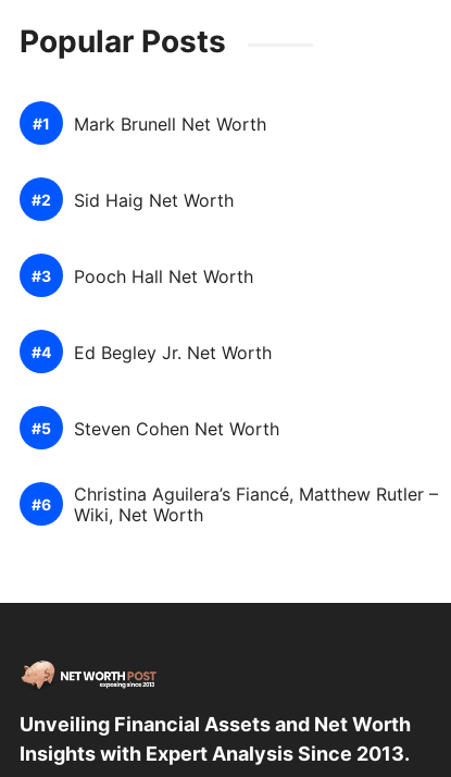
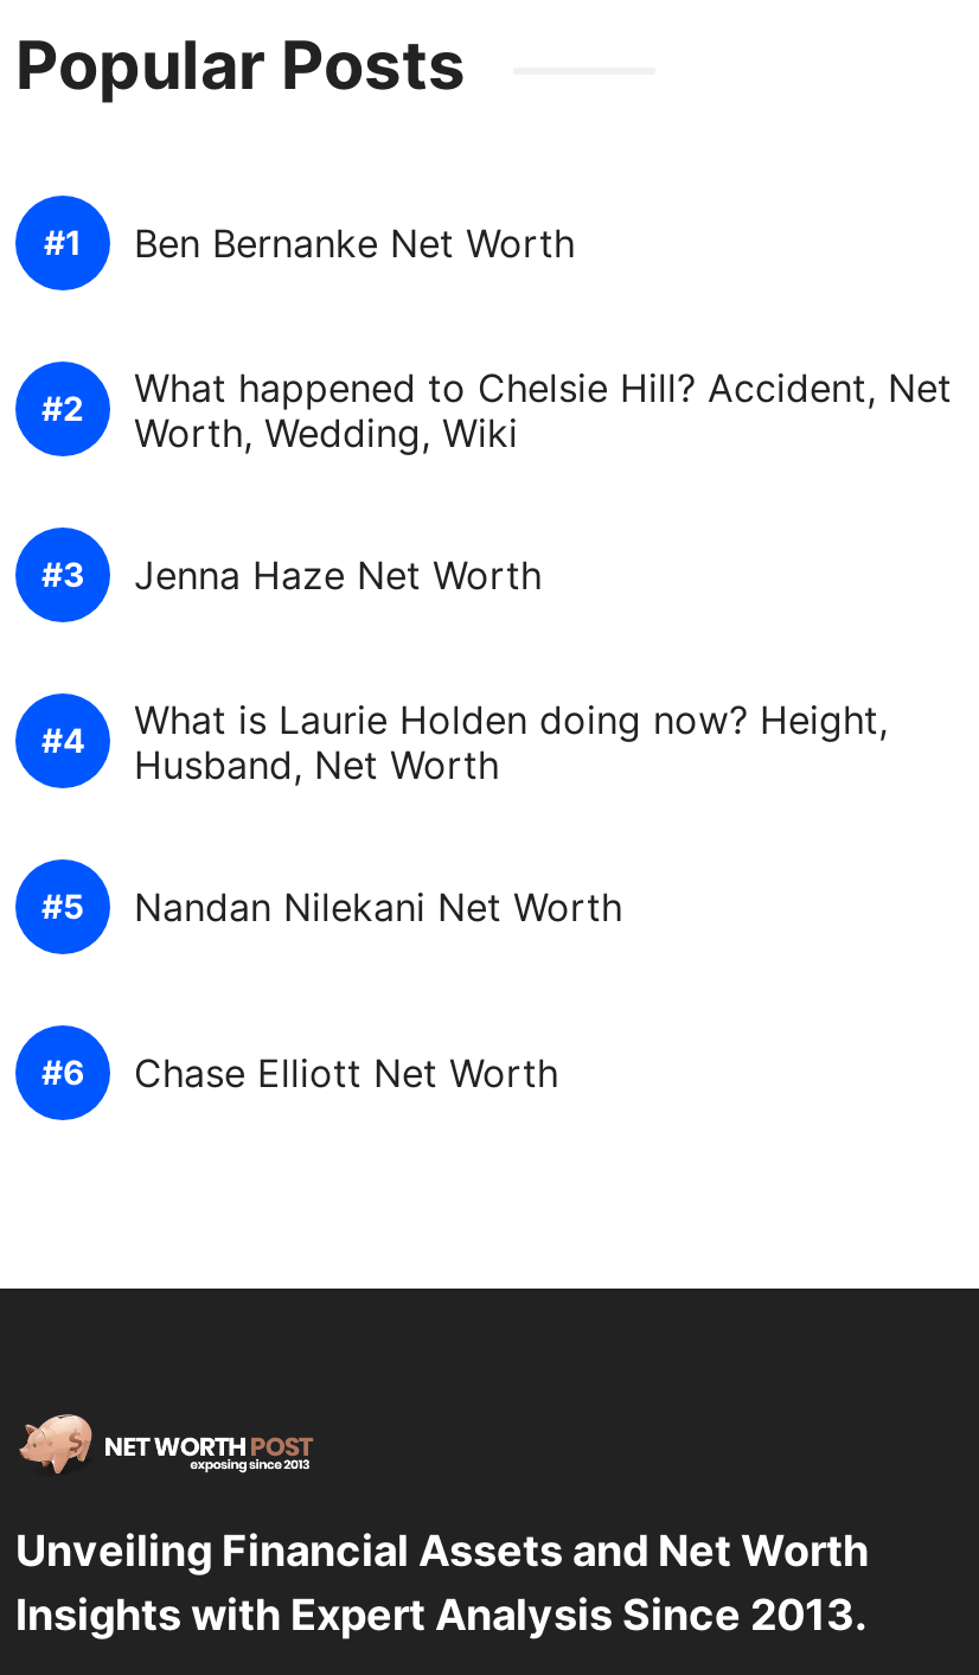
- Mark Brunell Net Worth
+ Ben Bernanke Net Worth

- Sid Haig Net Worth
+ What happened to Chelsie Hill? Accident, Net
+ Worth, Wedding, Wiki

- Pooch Hall Net Worth
+ Jenna Haze Net Worth

- Ed Begley Jr. Net Worth
+ What is Laurie Holden doing now? Height,
+ Husband, Net Worth

- Steven Cohen Net Worth
+ Nandan Nilekani Net Worth

- Christina Aguilera’s Fiancé, Matthew Rutler –
- Wiki, Net Worth
+ Chase Elliott Net Worth
